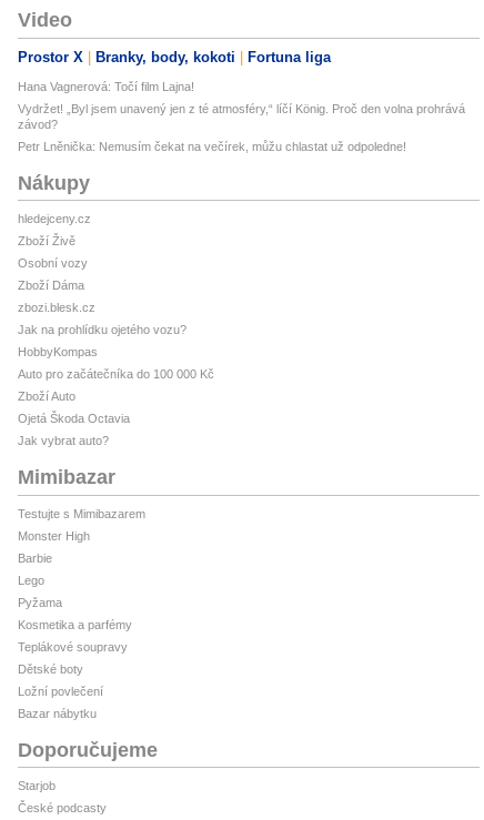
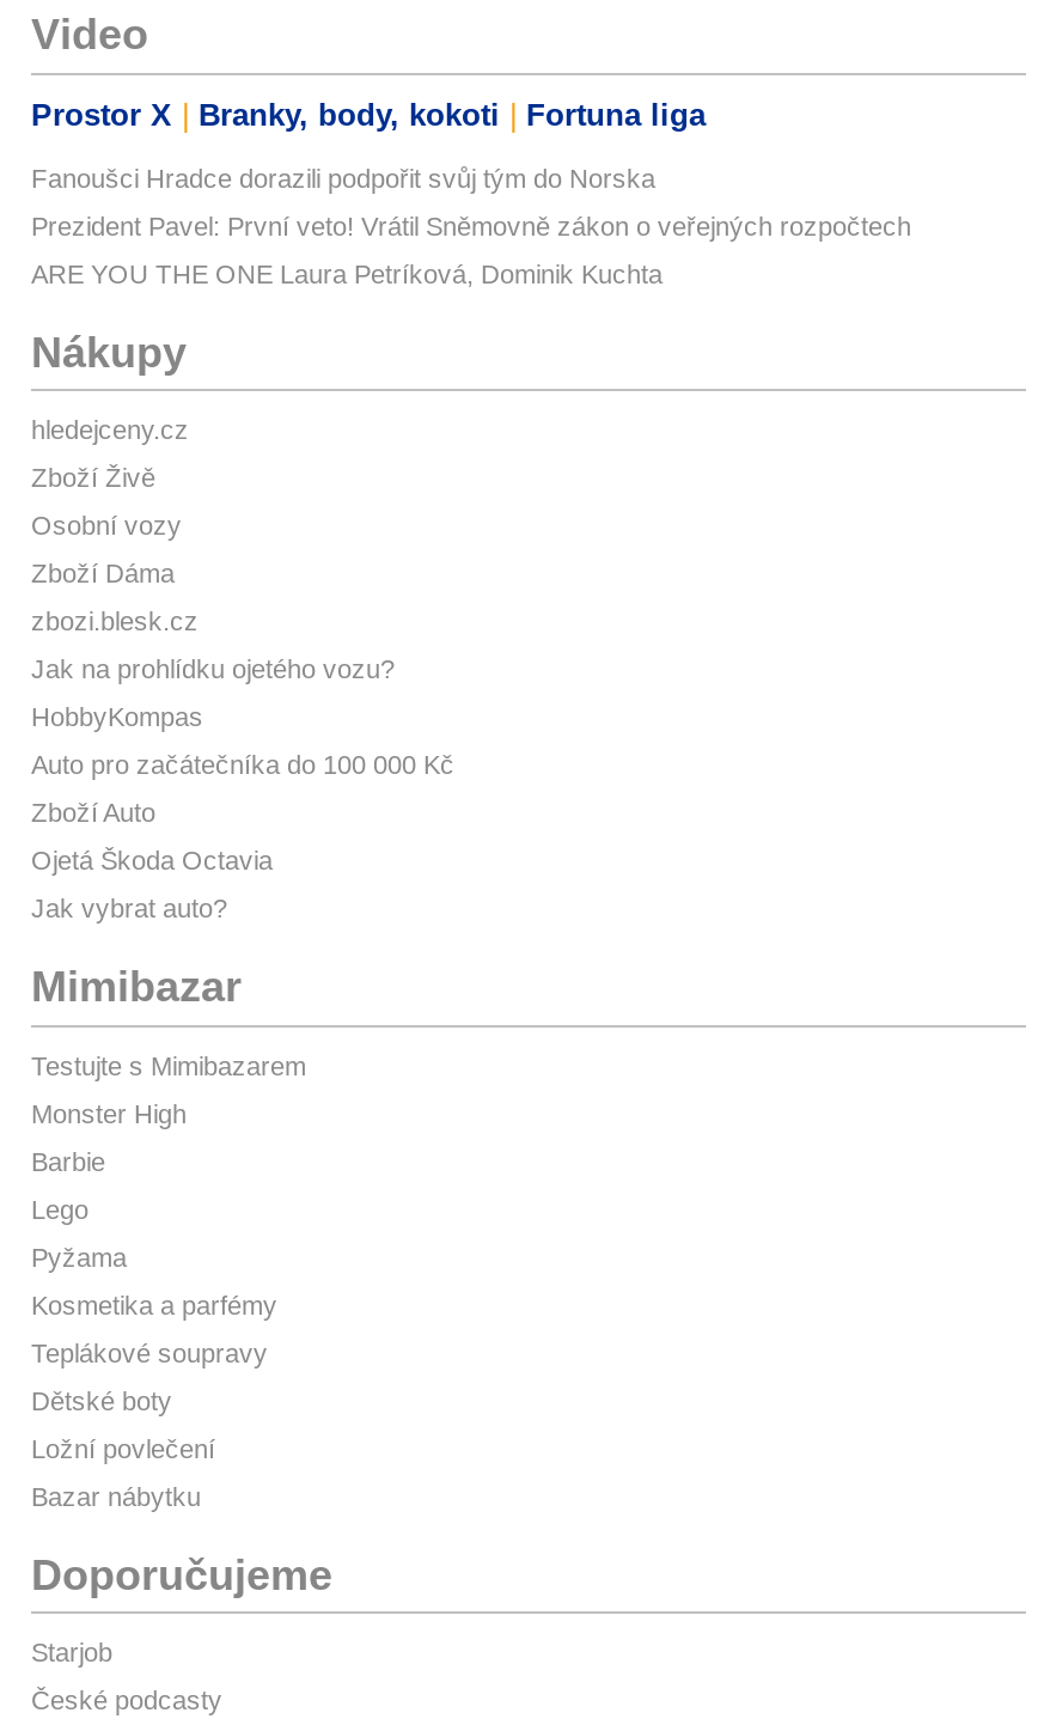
- Hana Vagnerová: Točí film Lajna!
+ Fanoušci Hradce dorazili podpořit svůj tým do Norska

- Vydržet! „Byl jsem unavený jen z té atmosféry,“ líčí König. Proč den volna prohrává
- závod?
+ Prezident Pavel: První veto! Vrátil Sněmovně zákon o veřejných rozpočtech

- Petr Lněnička: Nemusím čekat na večírek, můžu chlastat už odpoledne!
+ ARE YOU THE ONE Laura Petríková, Dominik Kuchta
